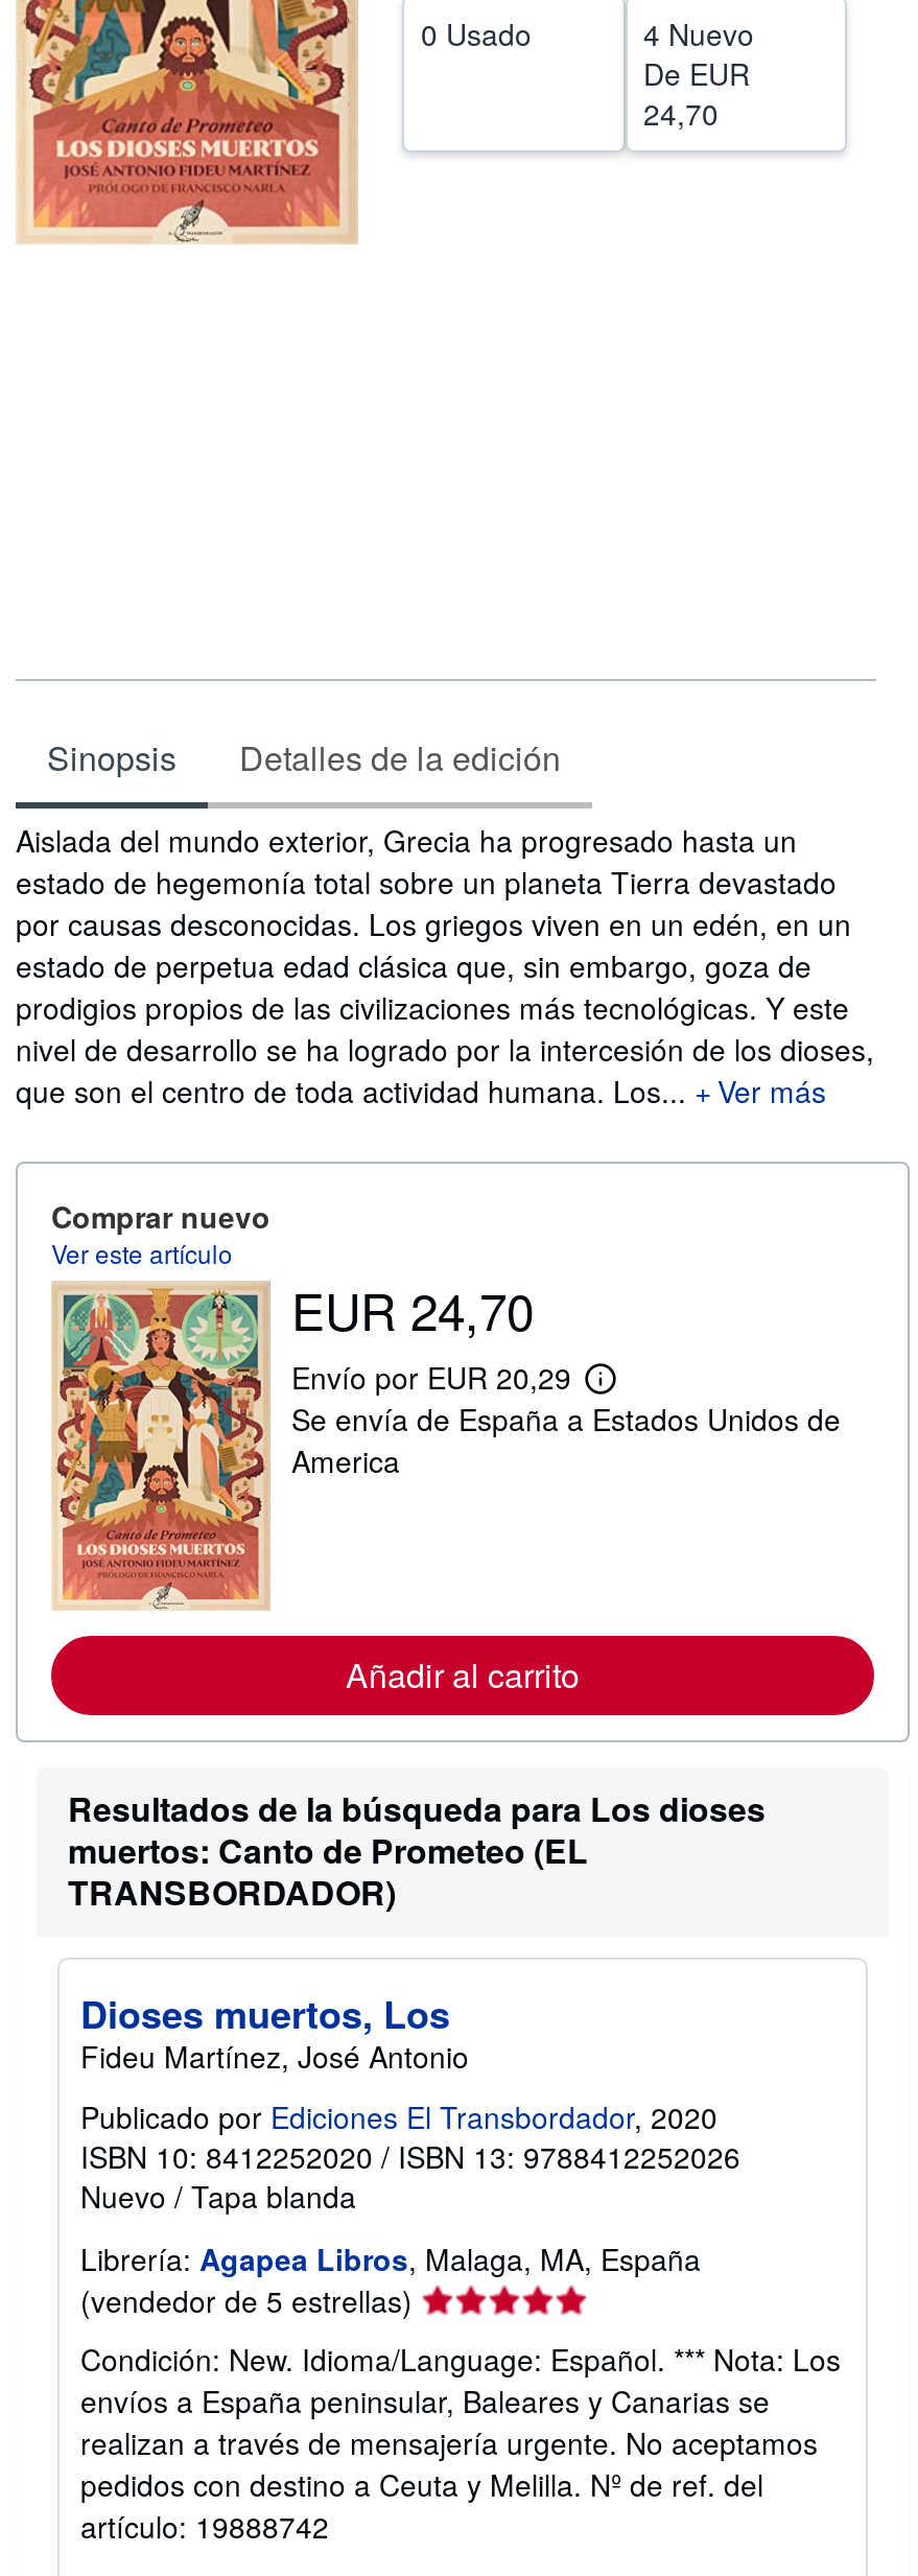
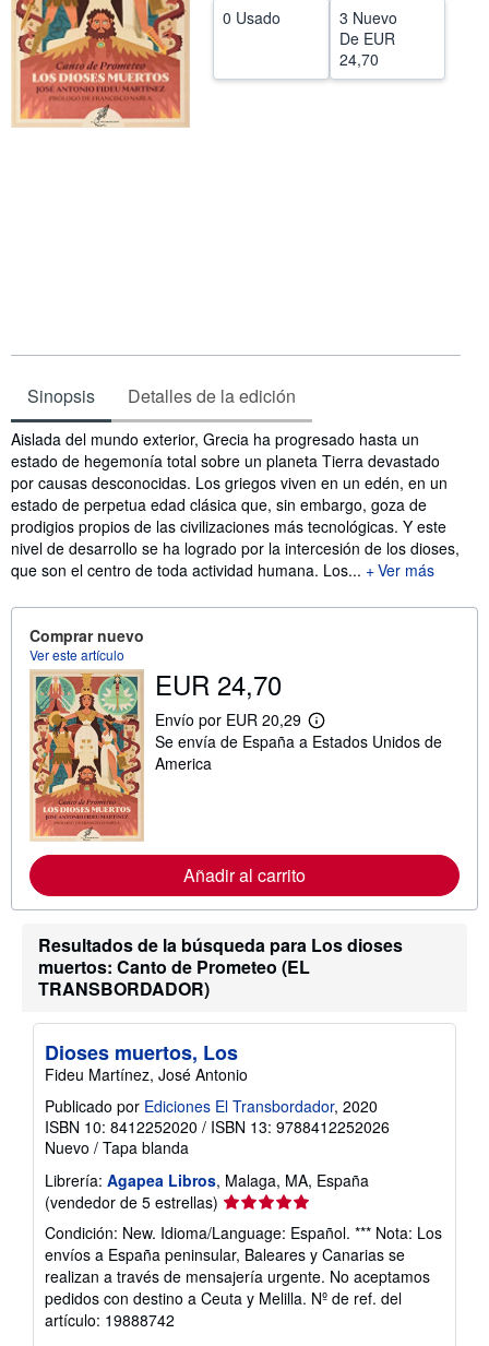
- 4 Nuevo
+ 3 Nuevo
